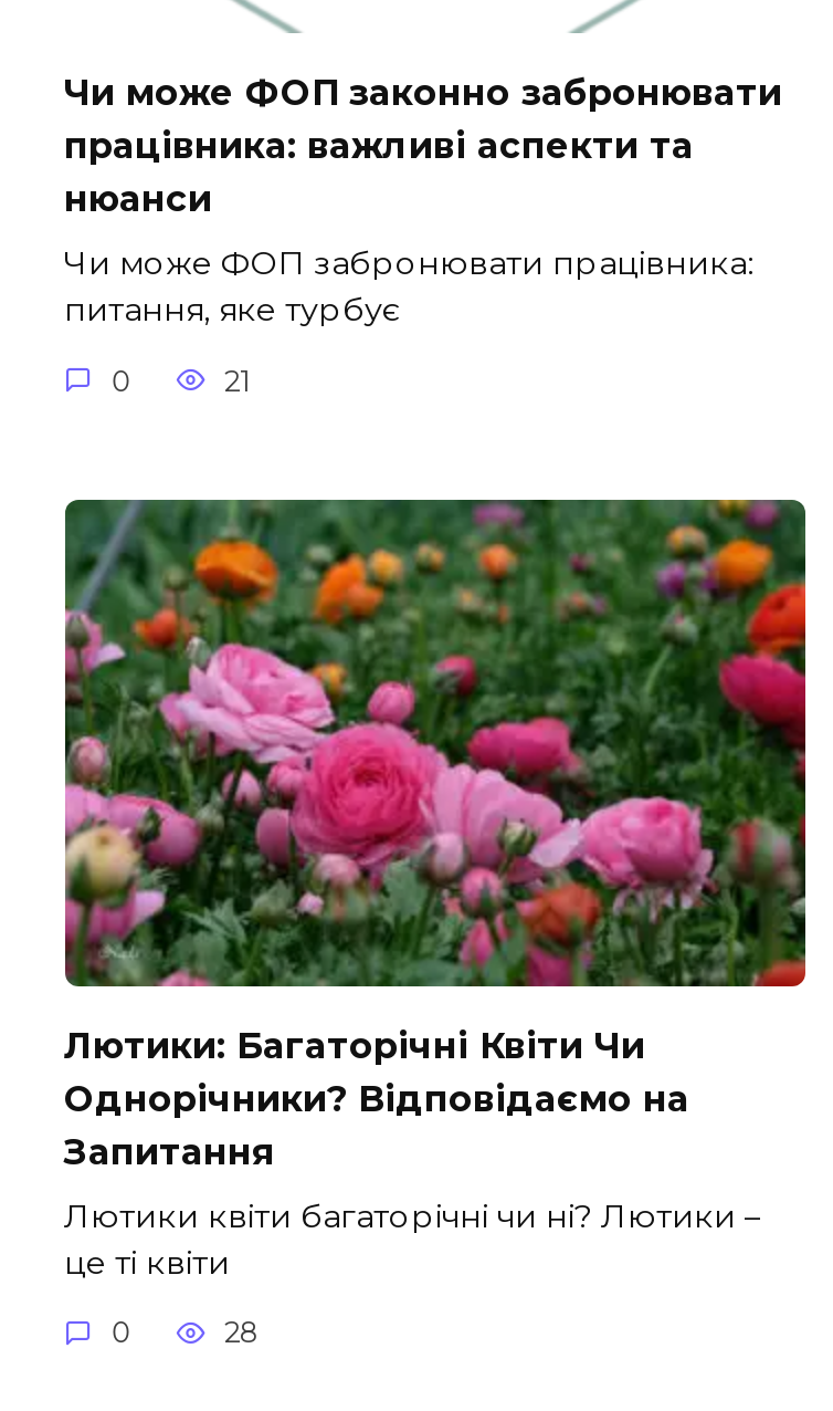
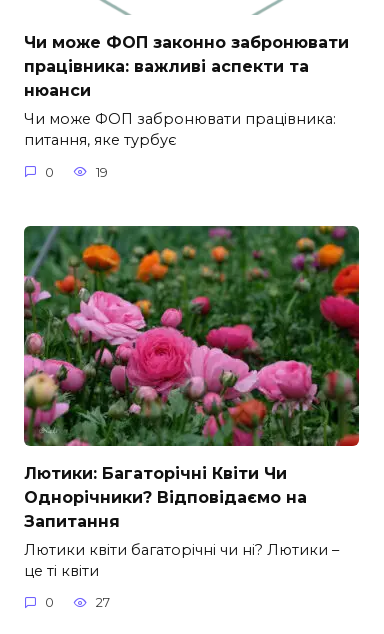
- 21
+ 19

- 28
+ 27
